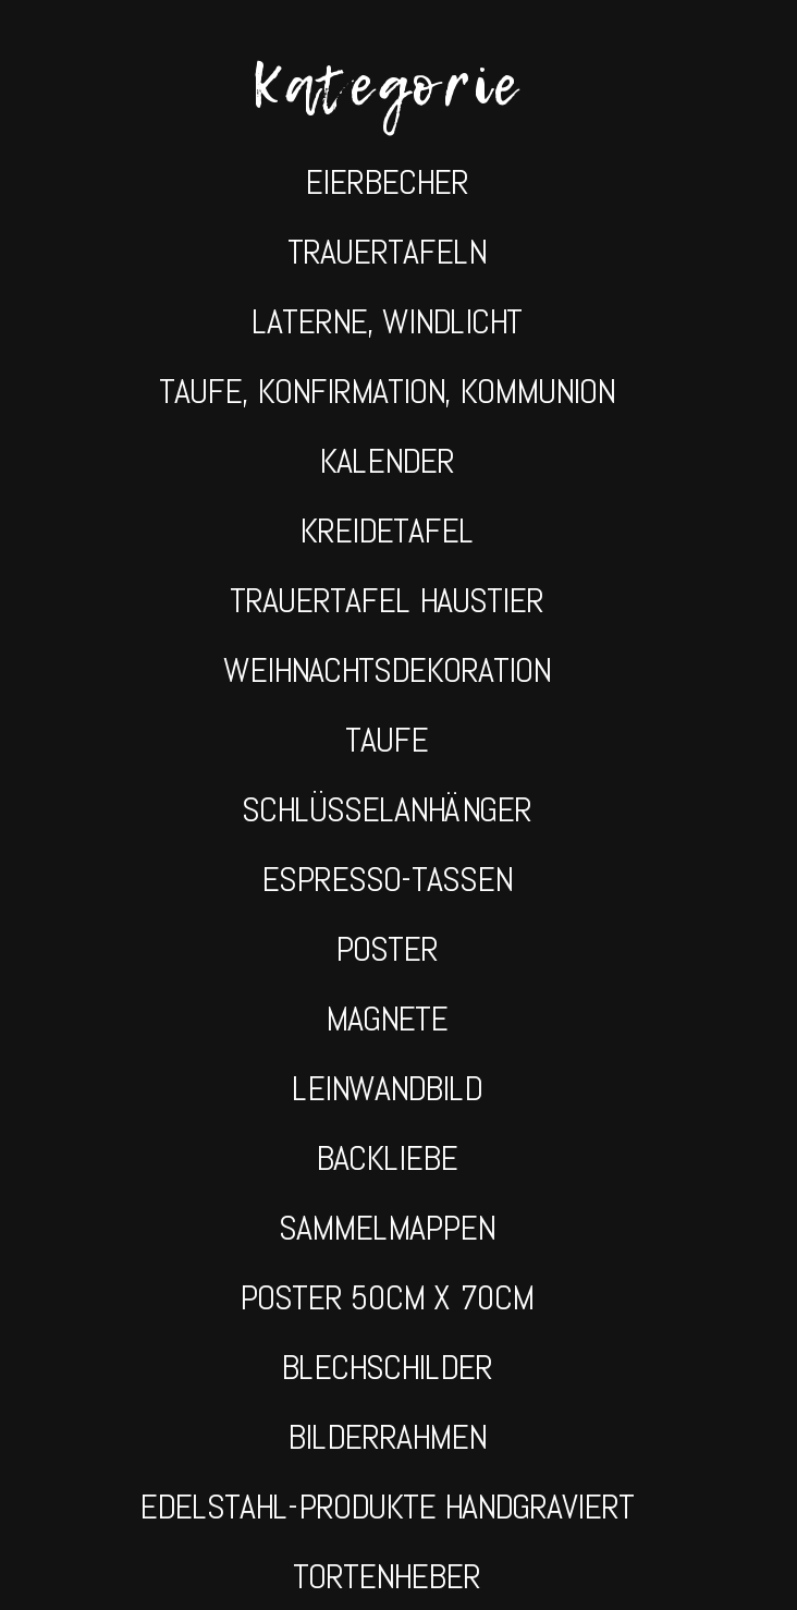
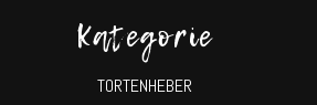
- EIERBECHER
- TRAUERTAFELN
- LATERNE, WINDLICHT
- TAUFE, KONFIRMATION, KOMMUNION
- KALENDER
- KREIDETAFEL
- TRAUERTAFEL HAUSTIER
- WEIHNACHTSDEKORATION
- TAUFE
- SCHLÜSSELANHÄNGER
- ESPRESSO-TASSEN
- POSTER
- MAGNETE
- LEINWANDBILD
- BACKLIEBE
- SAMMELMAPPEN
- POSTER 50CM X 70CM
- BLECHSCHILDER
- BILDERRAHMEN
- EDELSTAHL-PRODUKTE HANDGRAVIERT
